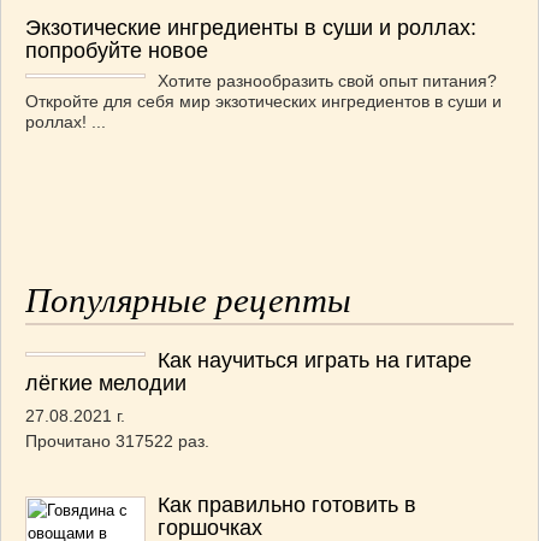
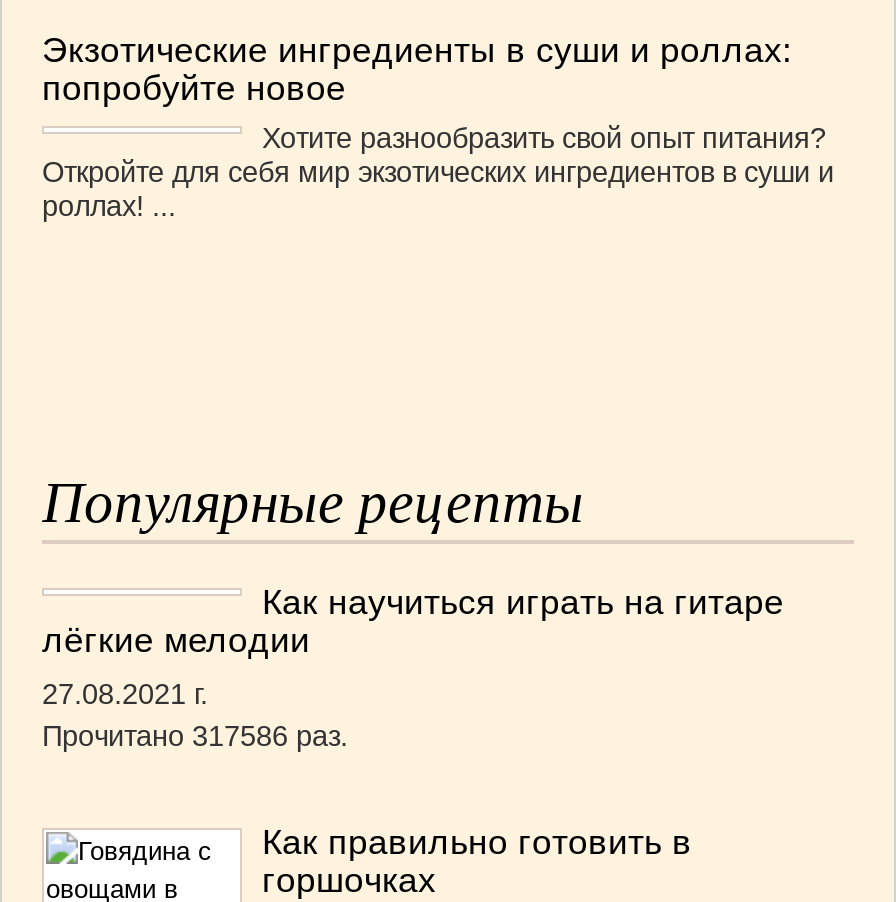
- Прочитано 317522 раз.
+ Прочитано 317586 раз.
